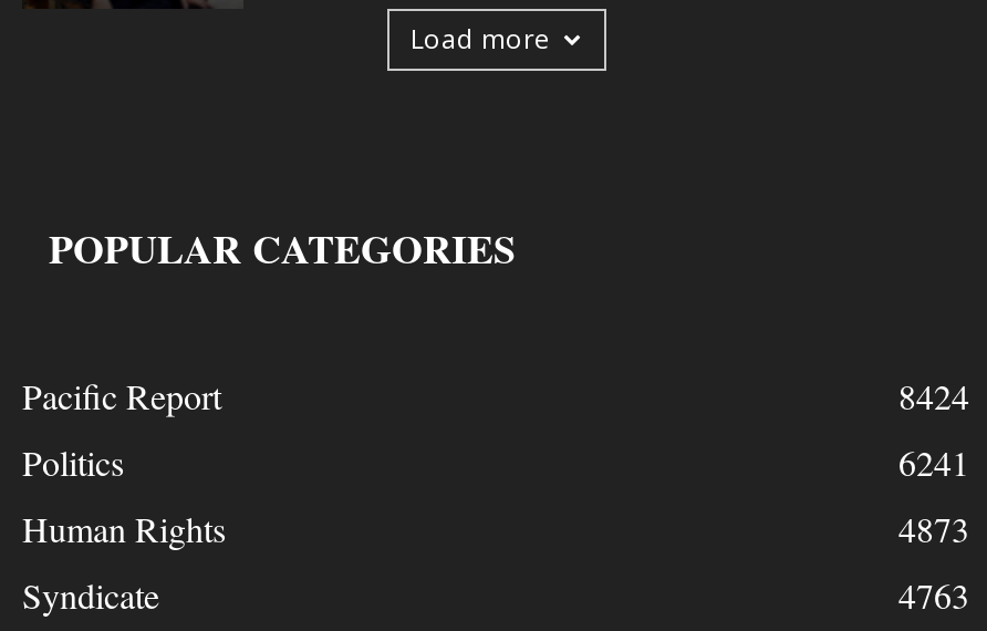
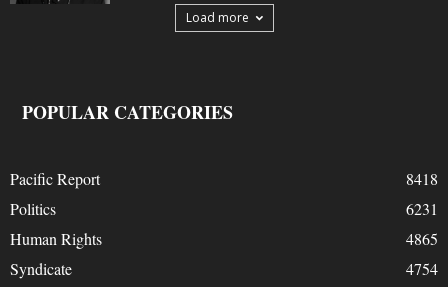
- 8424
+ 8418

- 6241
+ 6231

- 4873
+ 4865

- 4763
+ 4754
